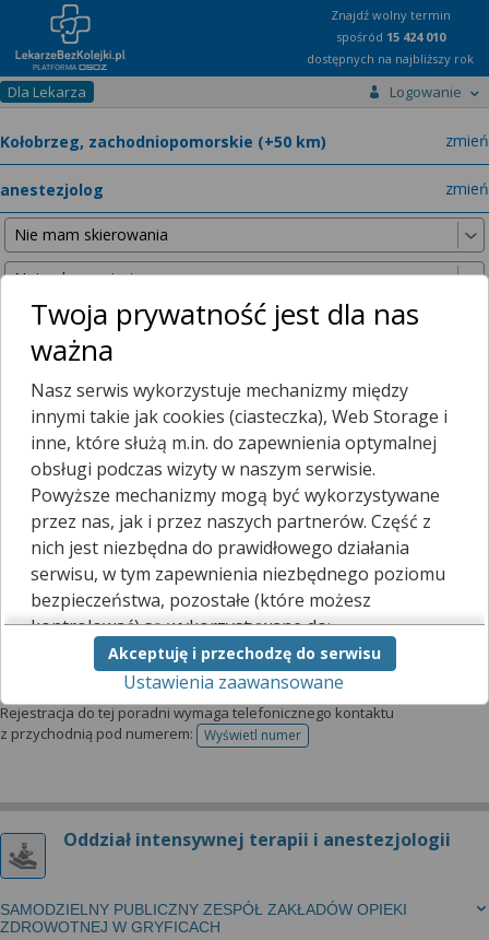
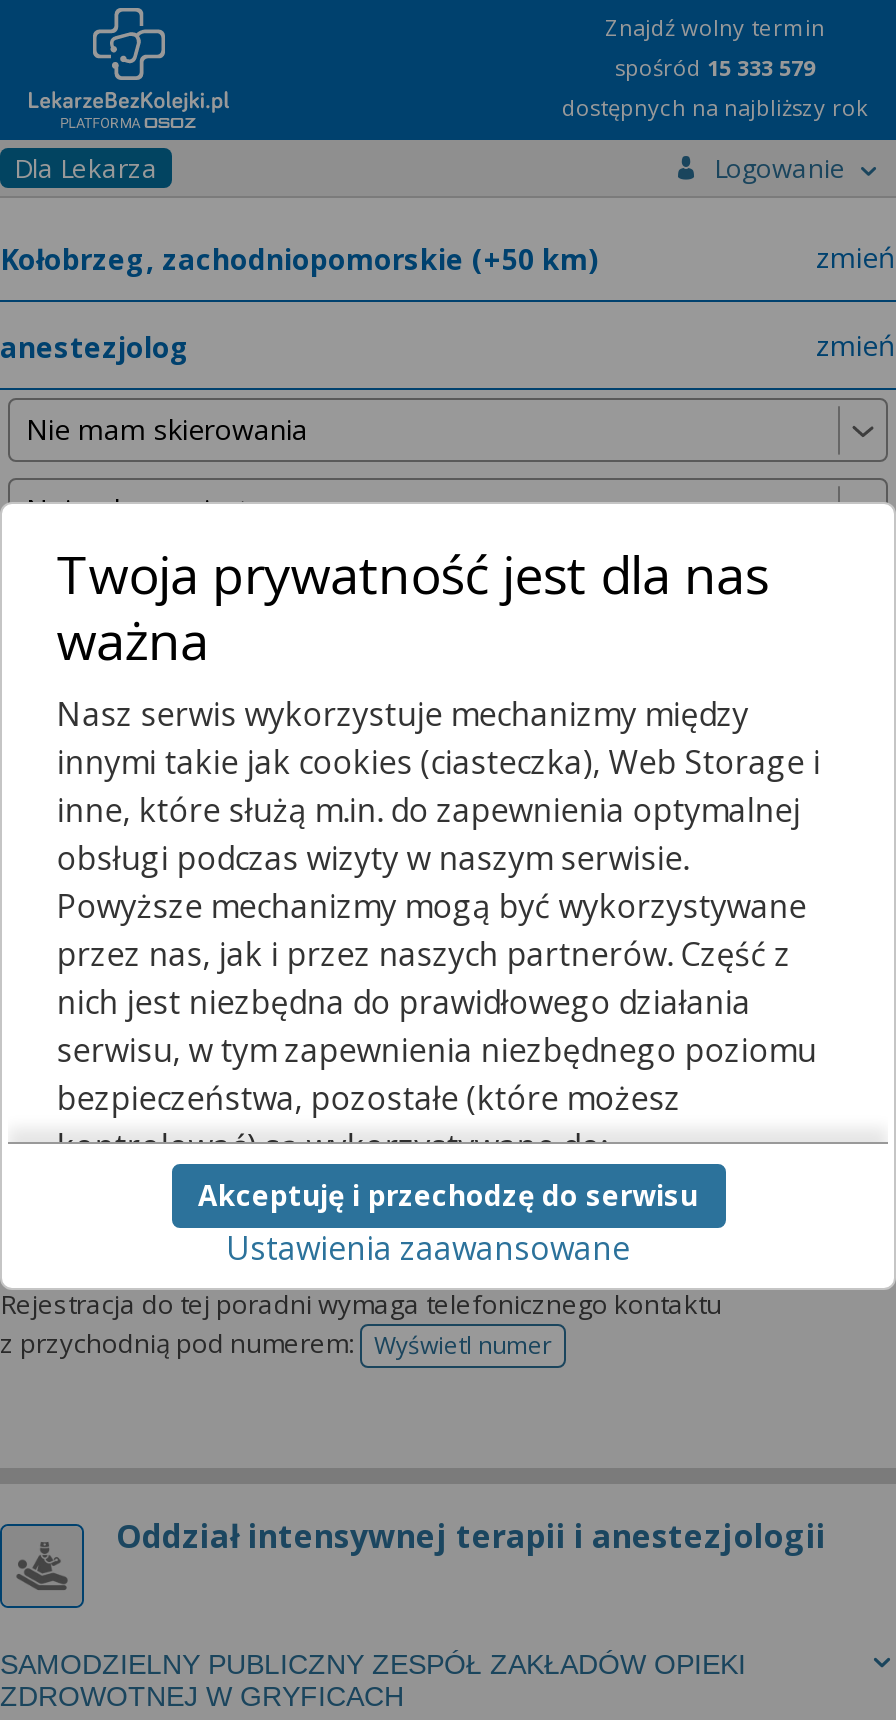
- spośród 15 424 010
+ spośród 15 333 579
